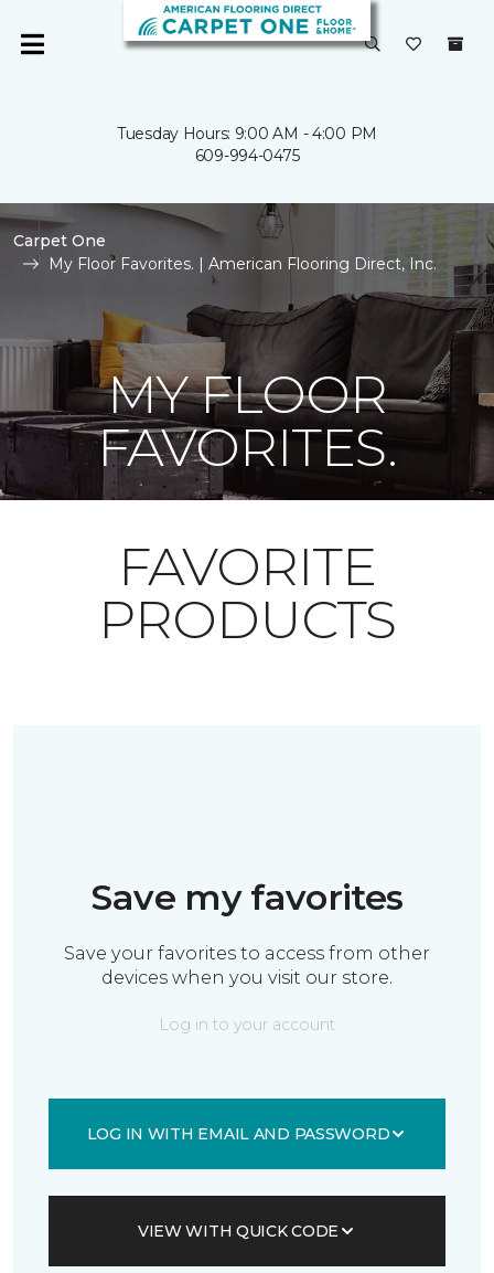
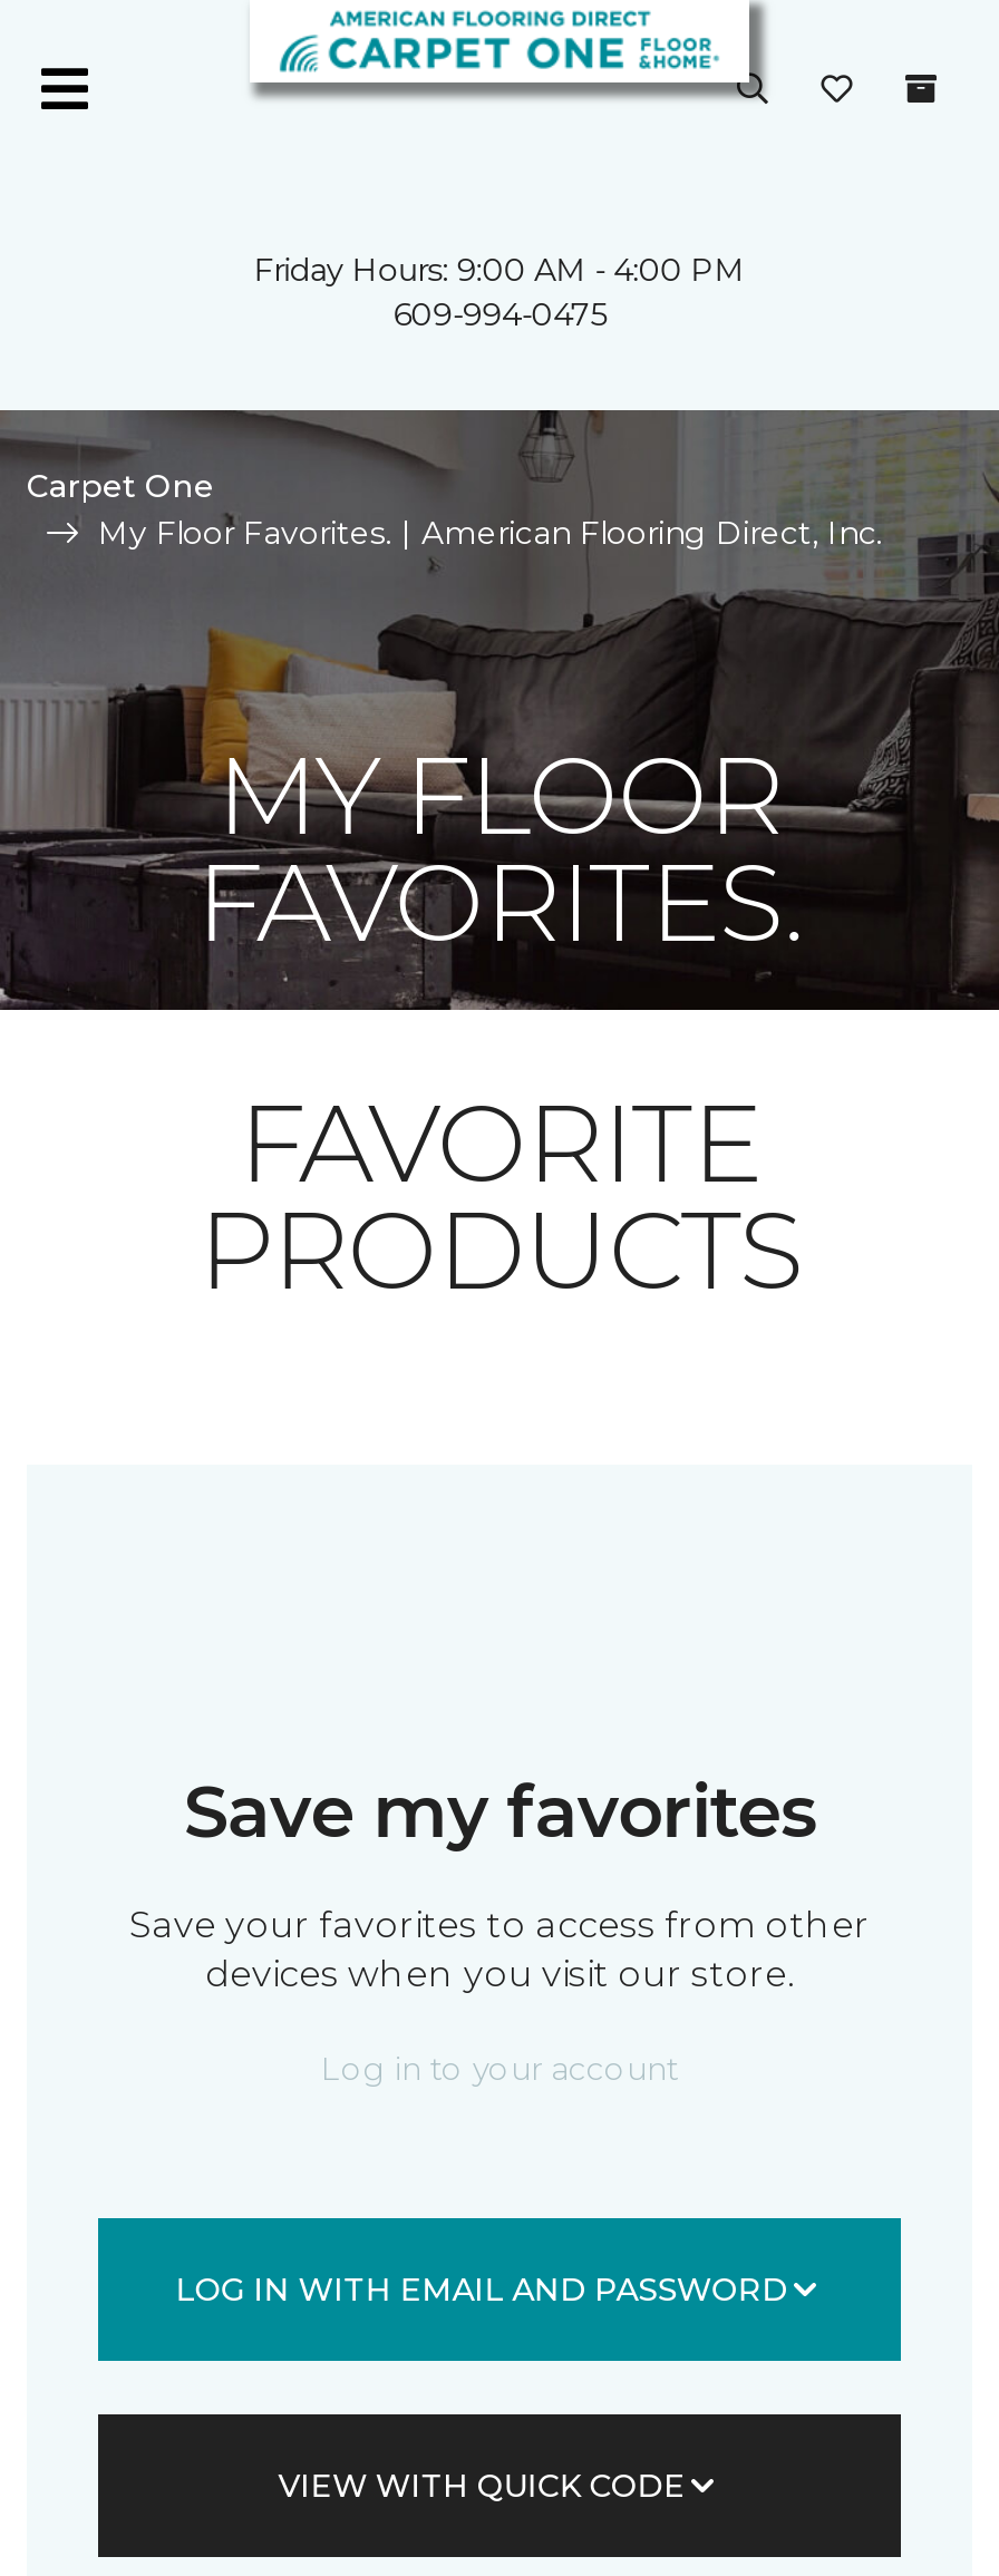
- Tuesday Hours: 9:00 AM - 4:00 PM
+ Friday Hours: 9:00 AM - 4:00 PM
